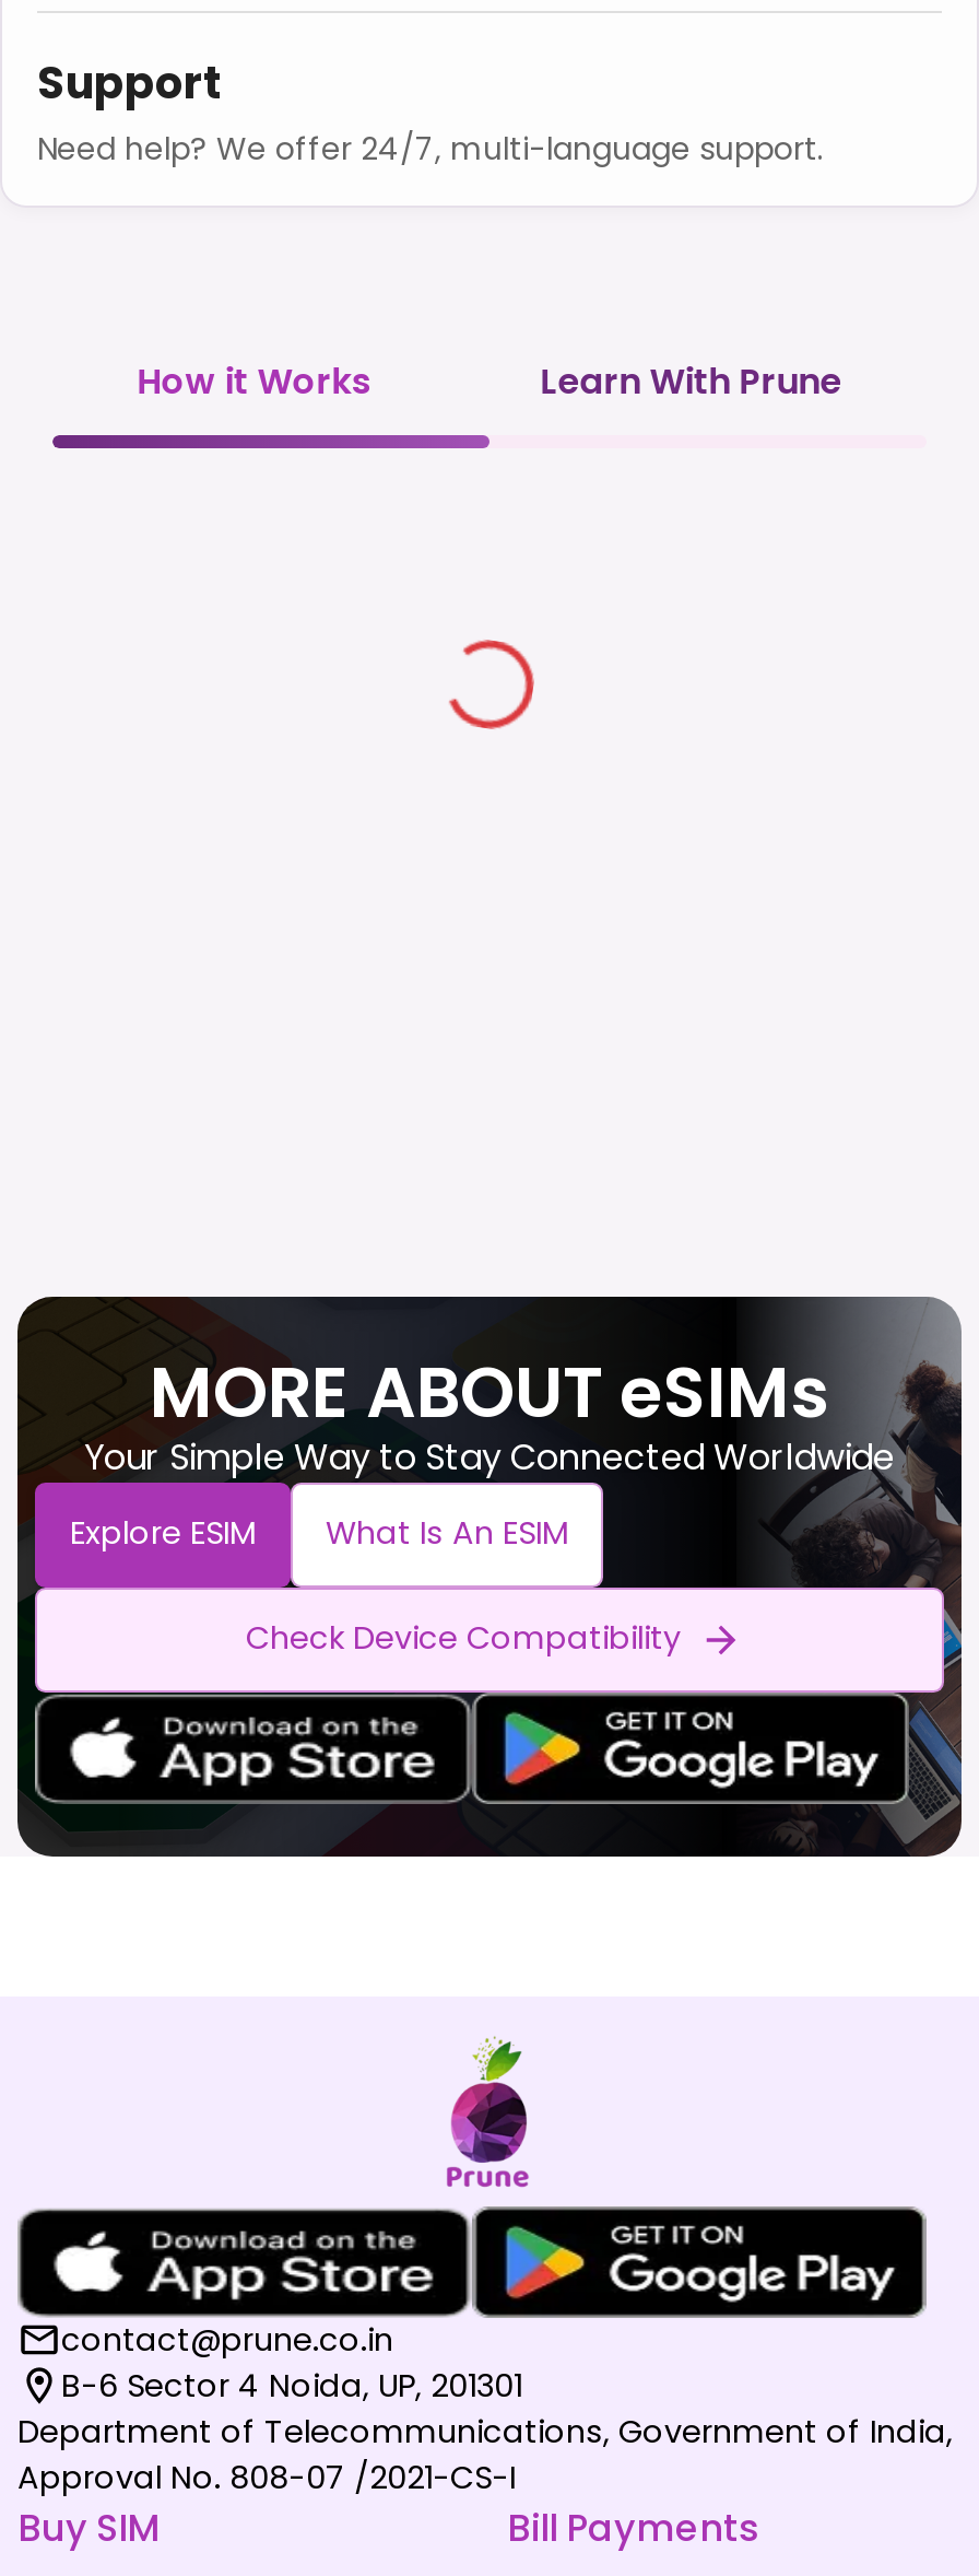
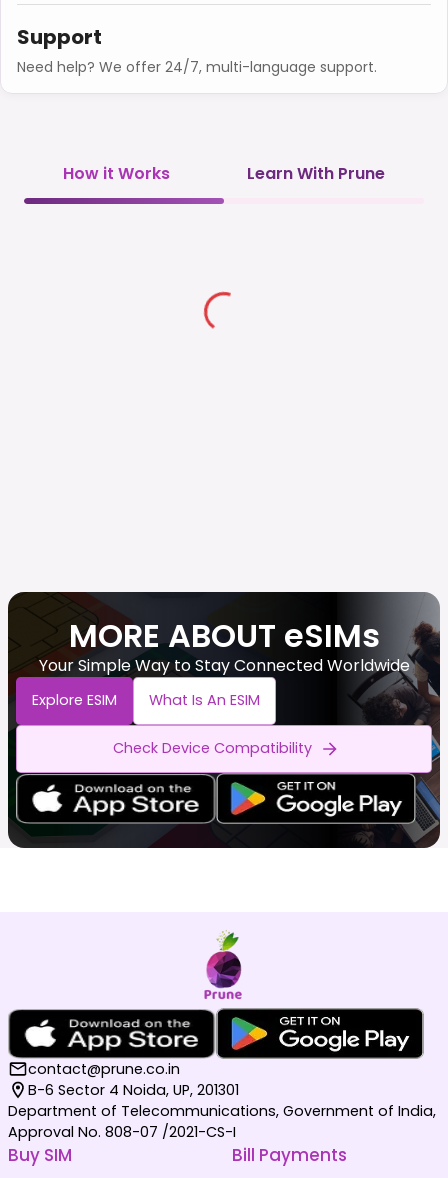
- [image]
+ [image]
